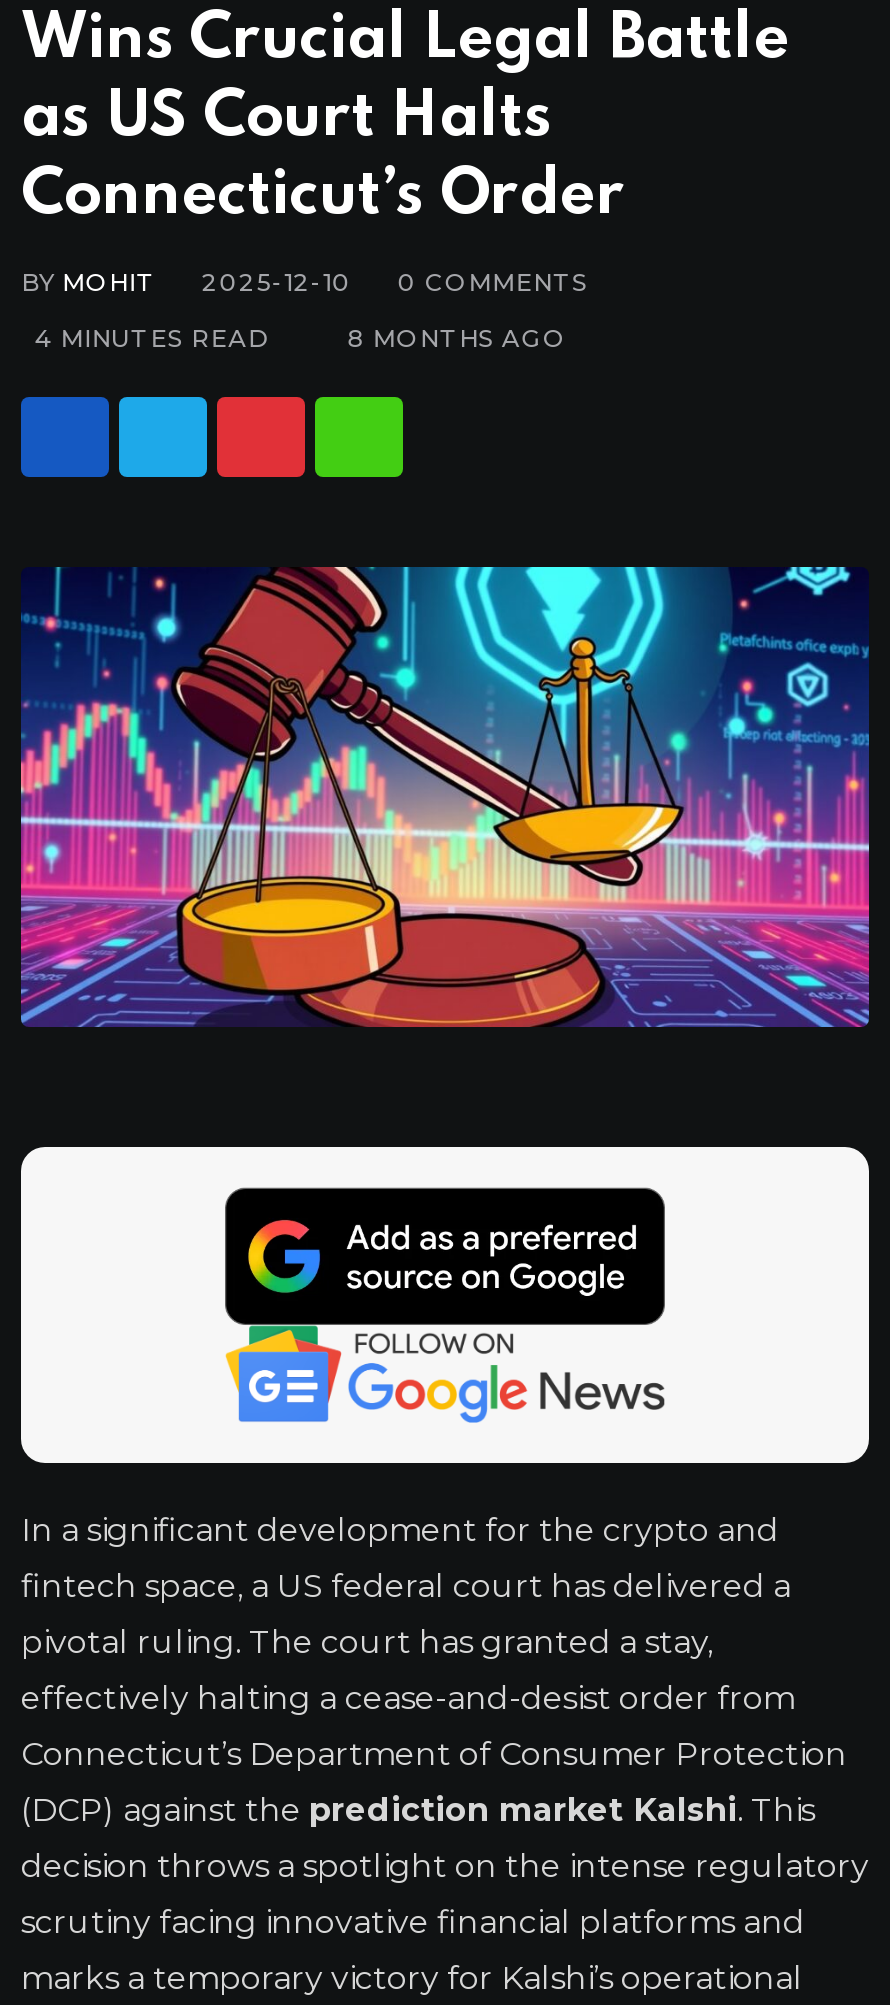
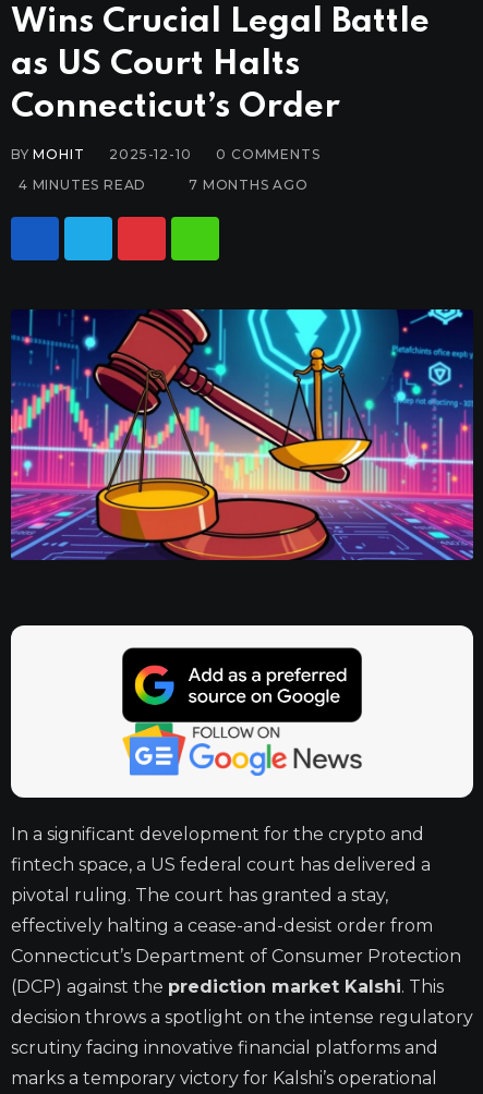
- 8 MONTHS AGO
+ 7 MONTHS AGO
